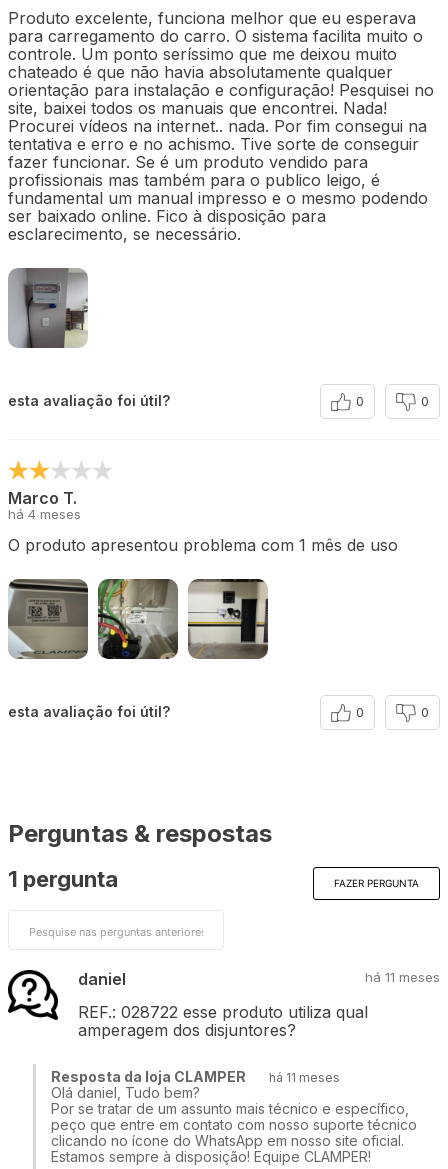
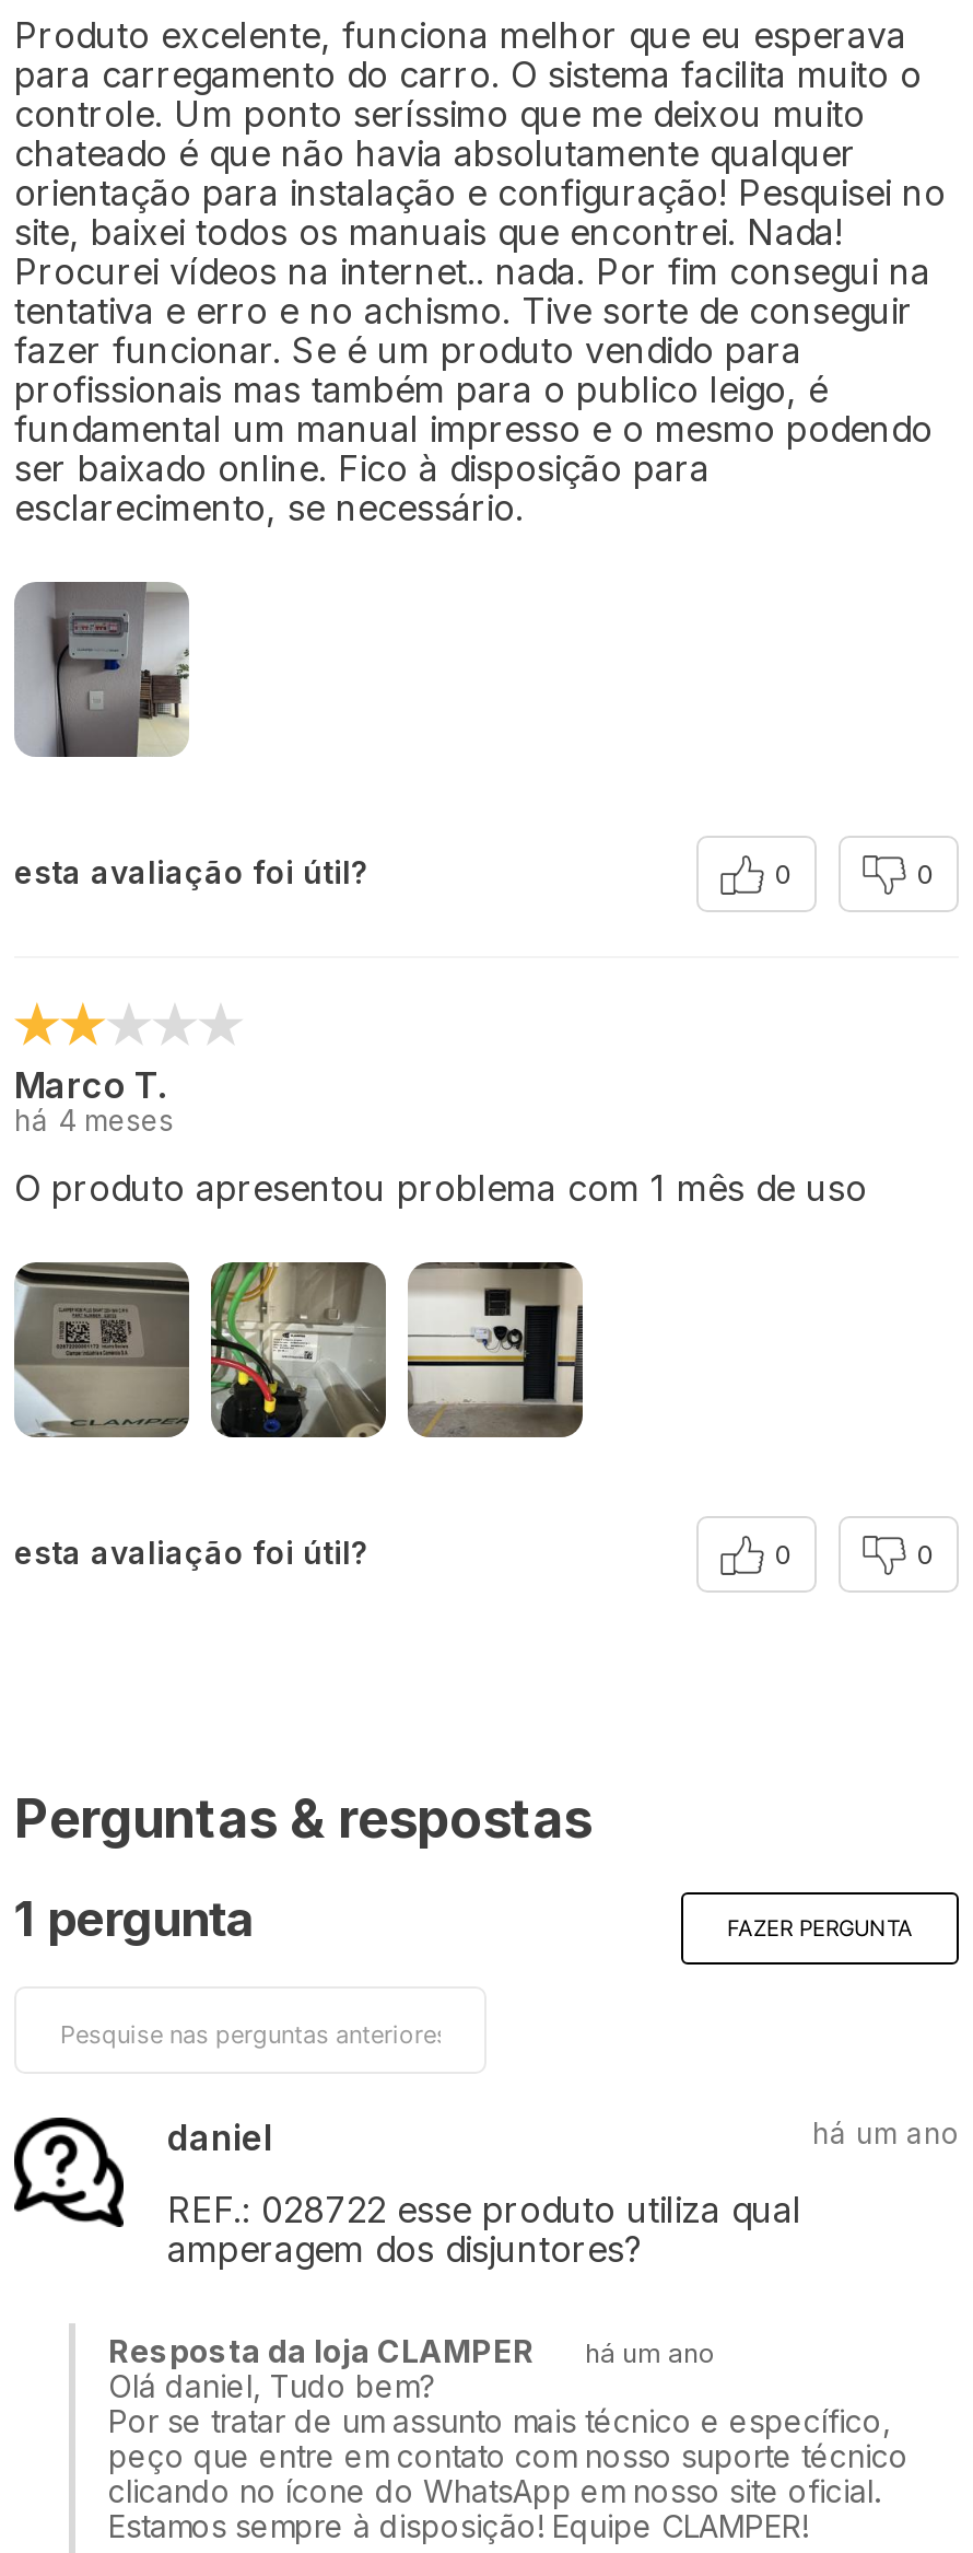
- há 11 meses
+ há um ano

- há 11 meses
+ há um ano
